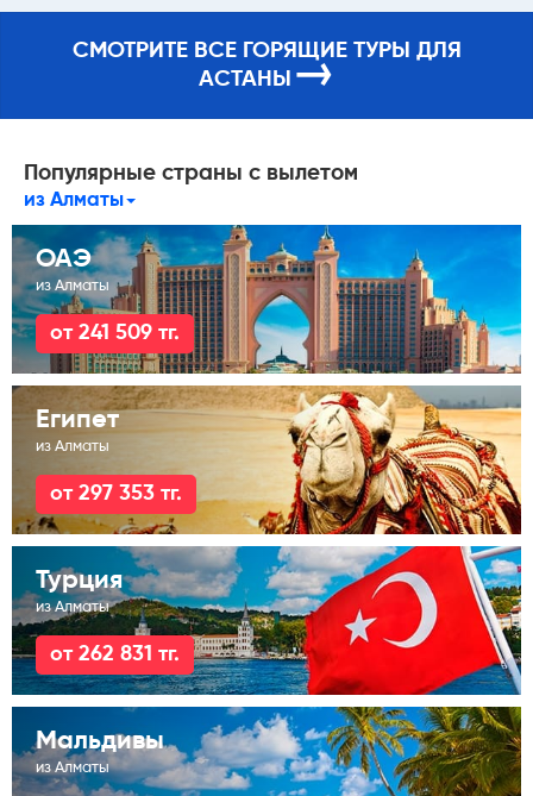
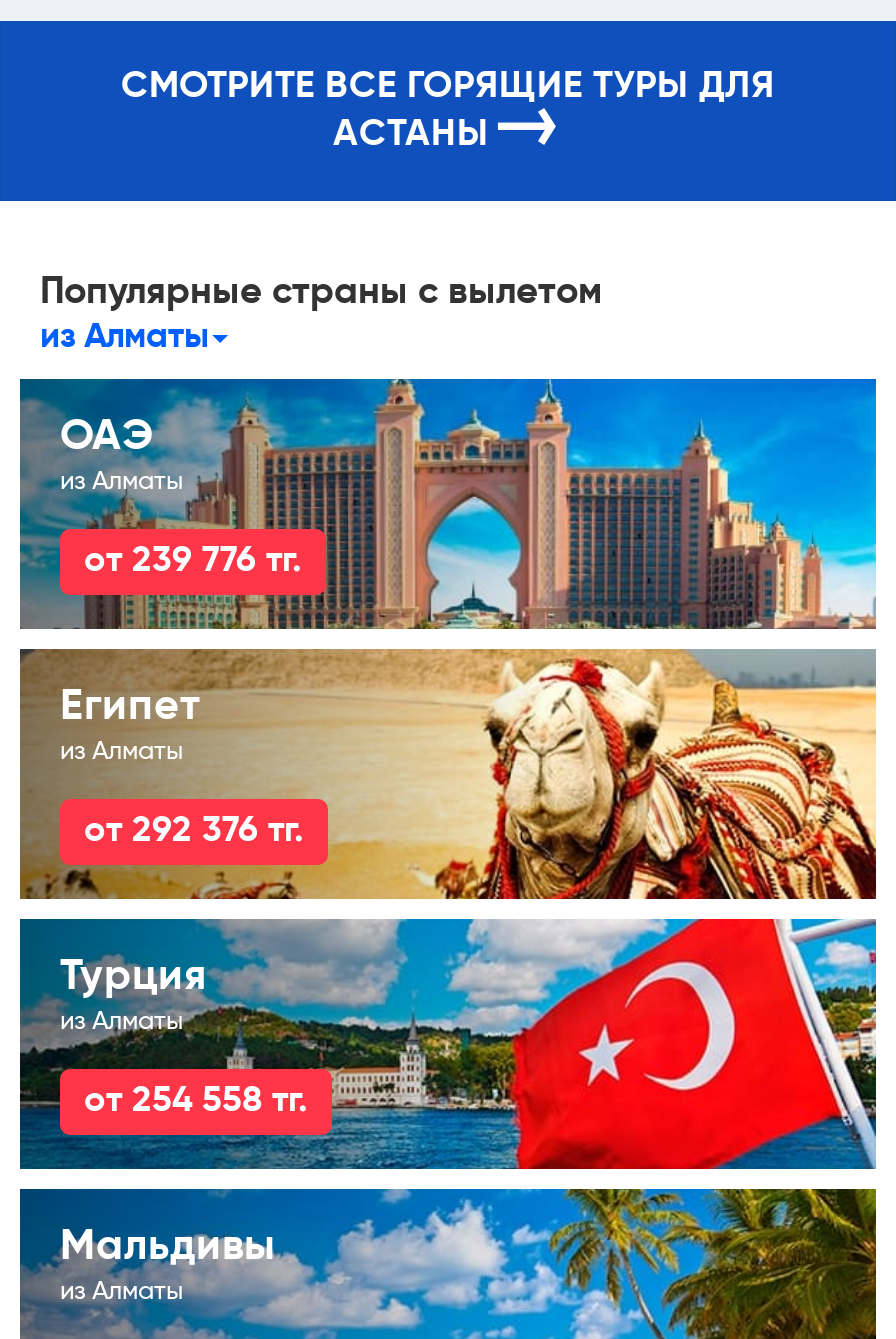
- от 241 509 тг.
+ от 239 776 тг.

- от 297 353 тг.
+ от 292 376 тг.

- от 262 831 тг.
+ от 254 558 тг.
